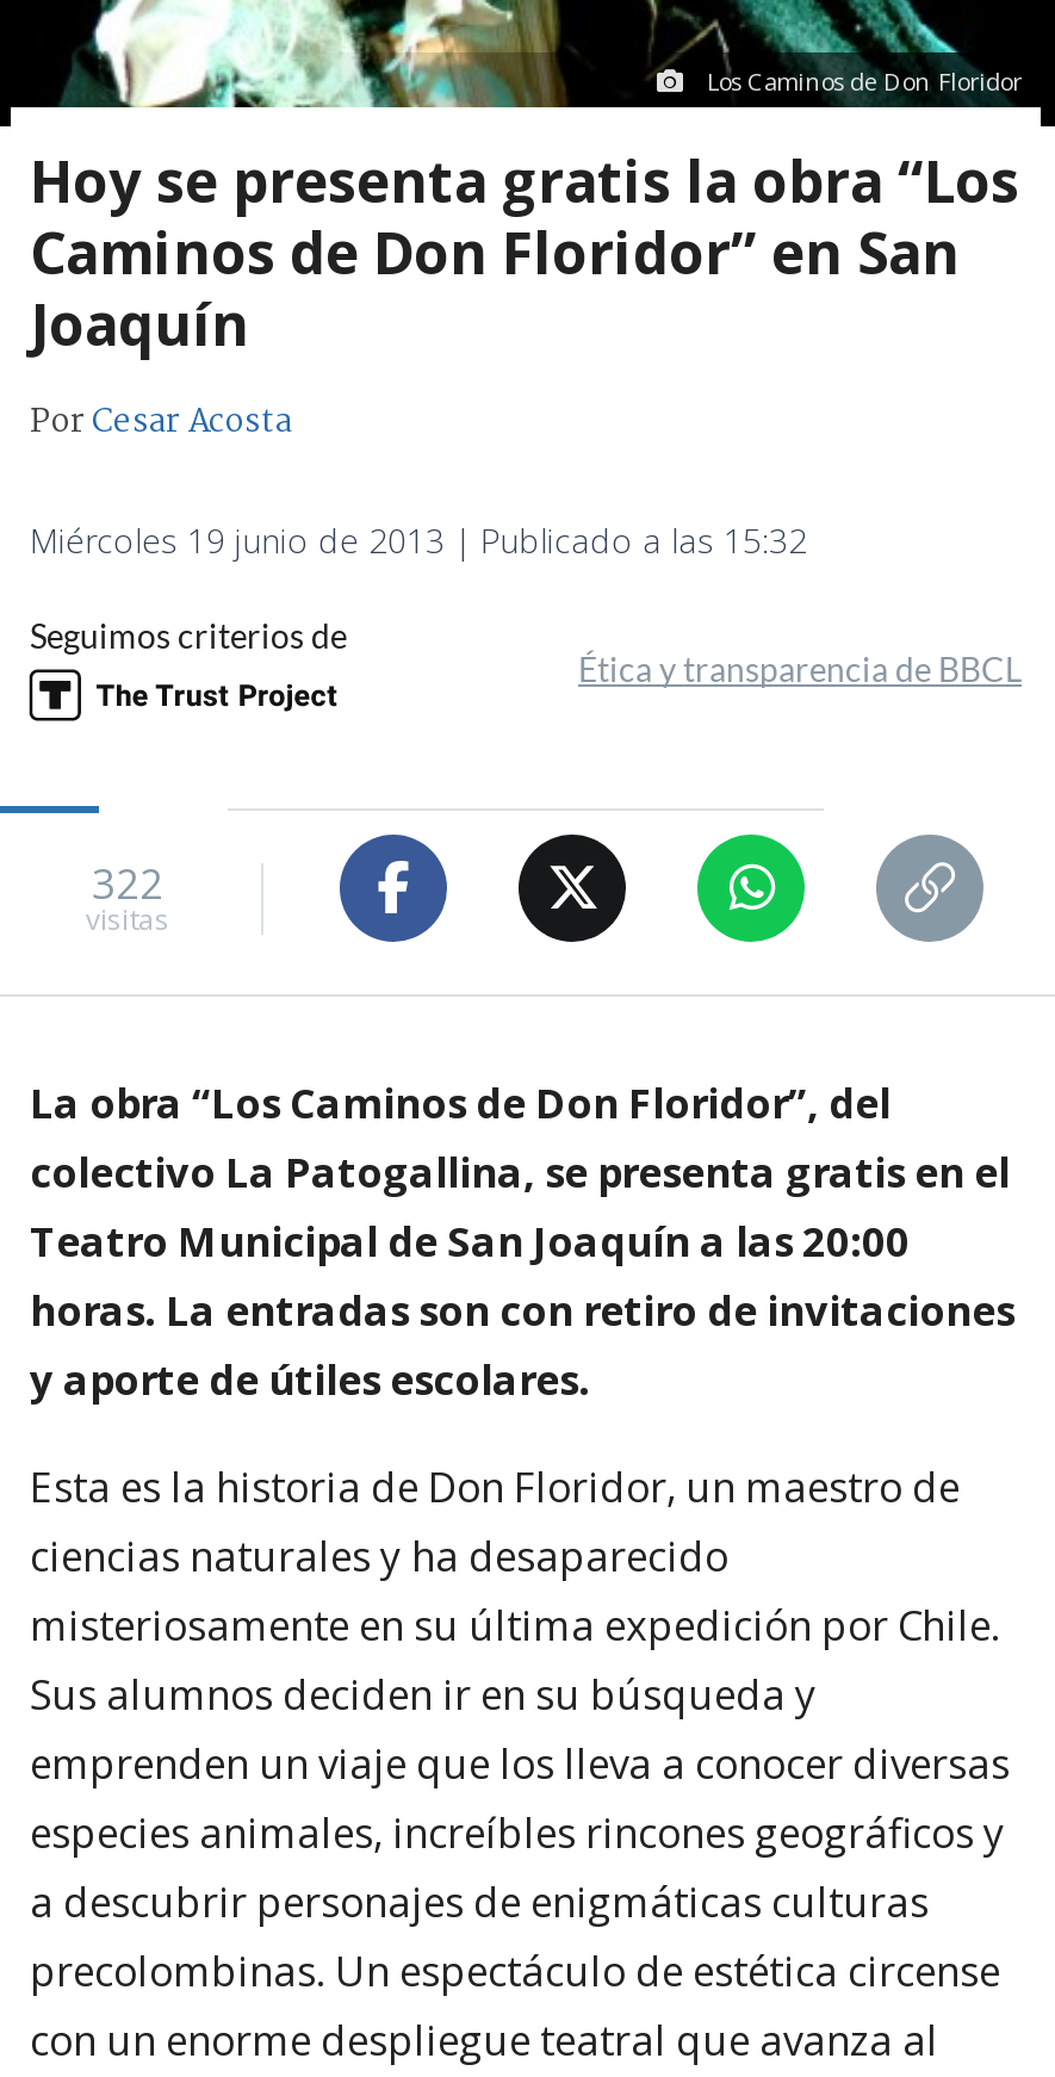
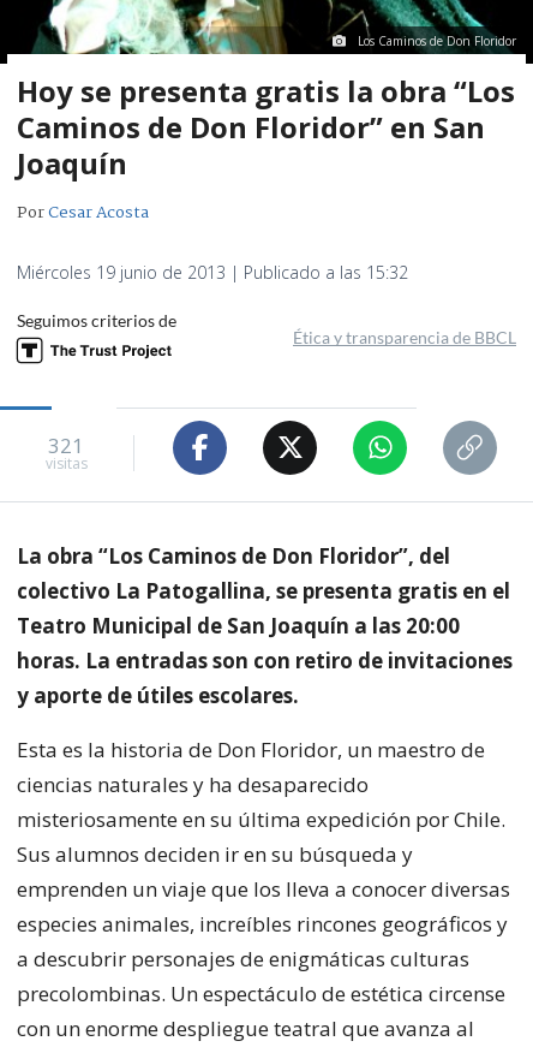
- 322
+ 321
